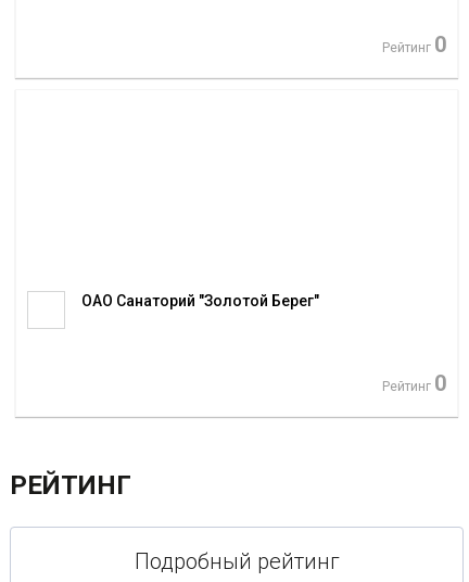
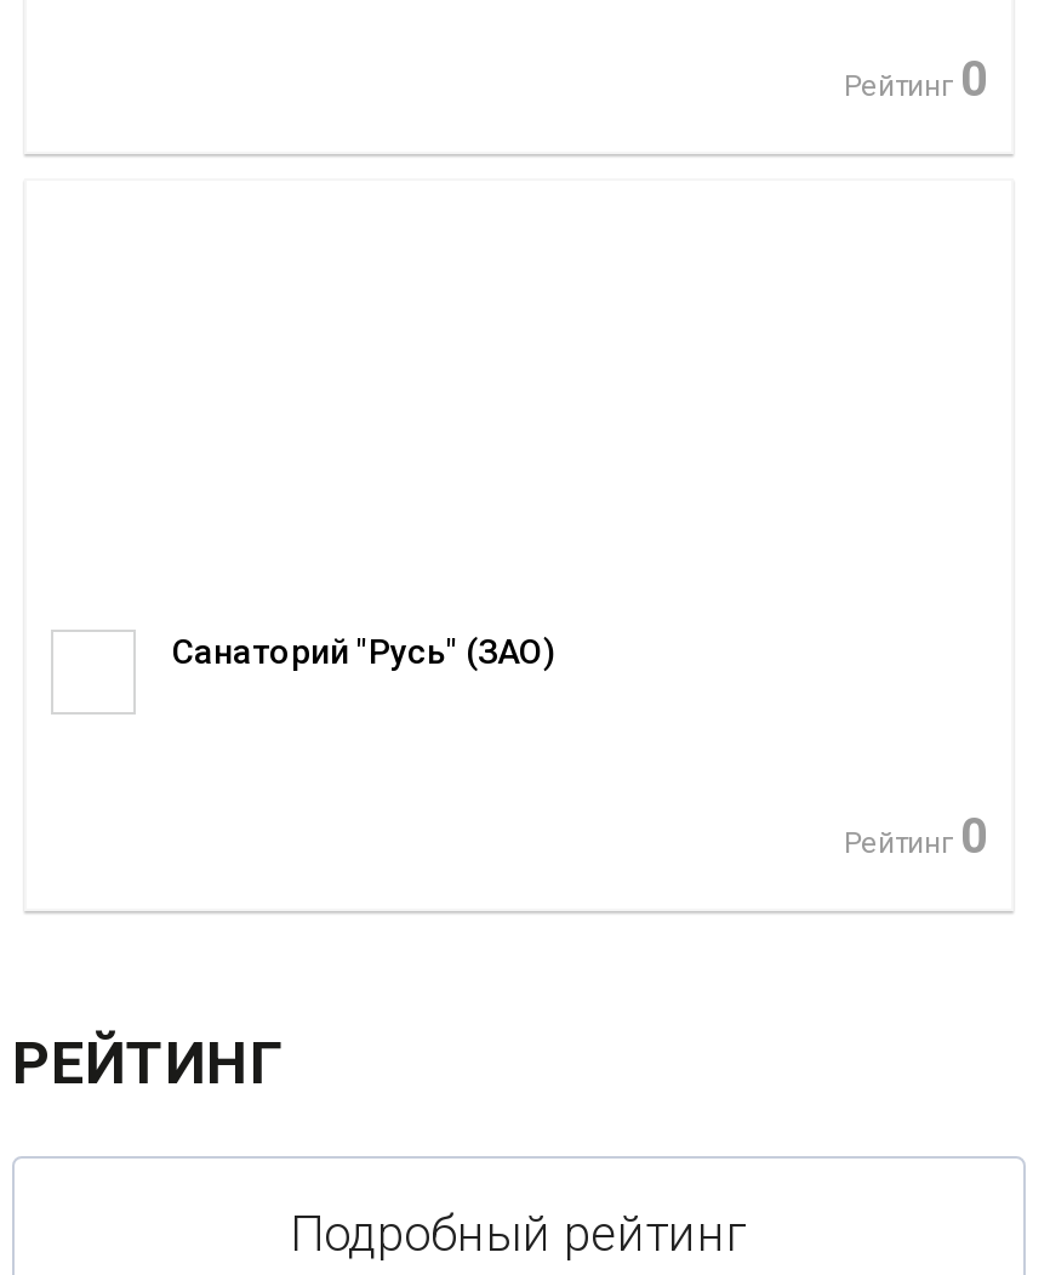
- ОАО Санаторий "Золотой Берег"
+ Санаторий "Русь" (ЗАО)
